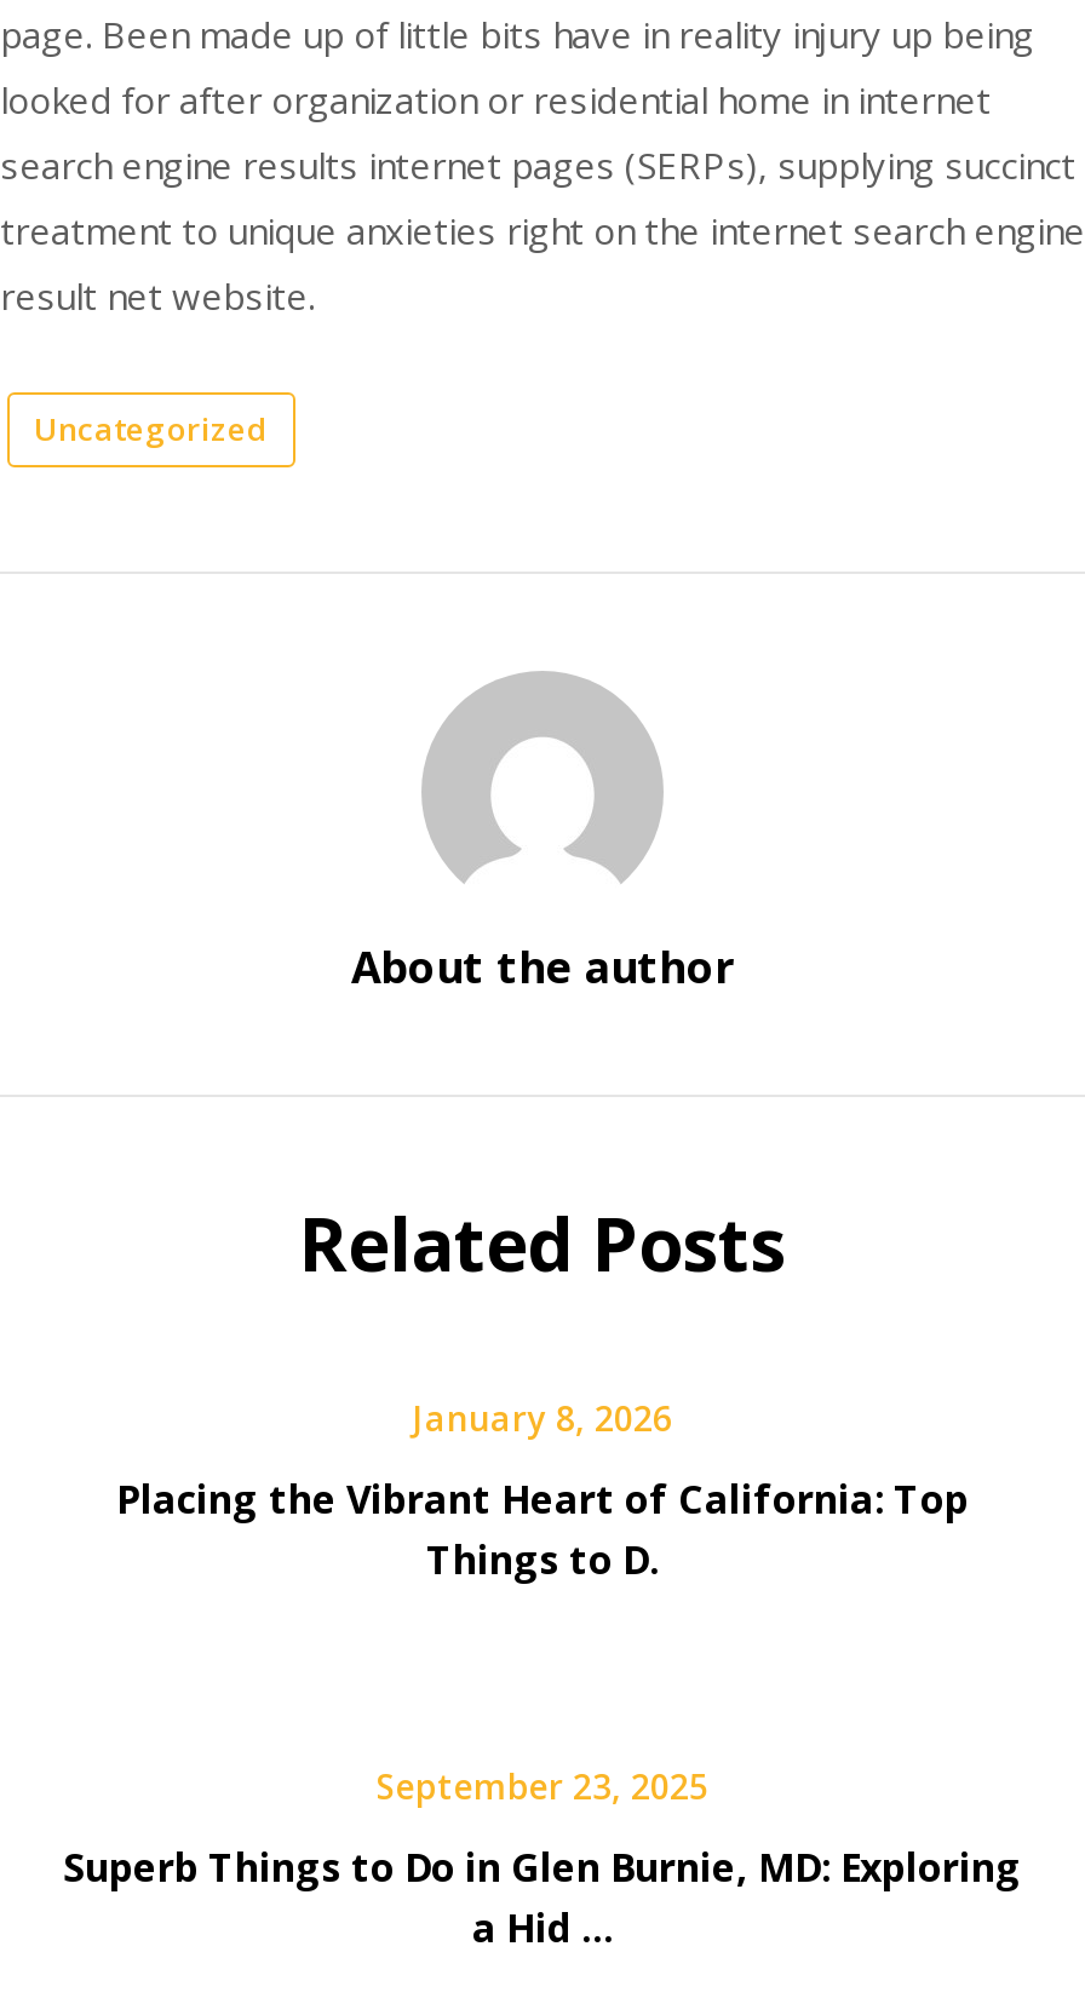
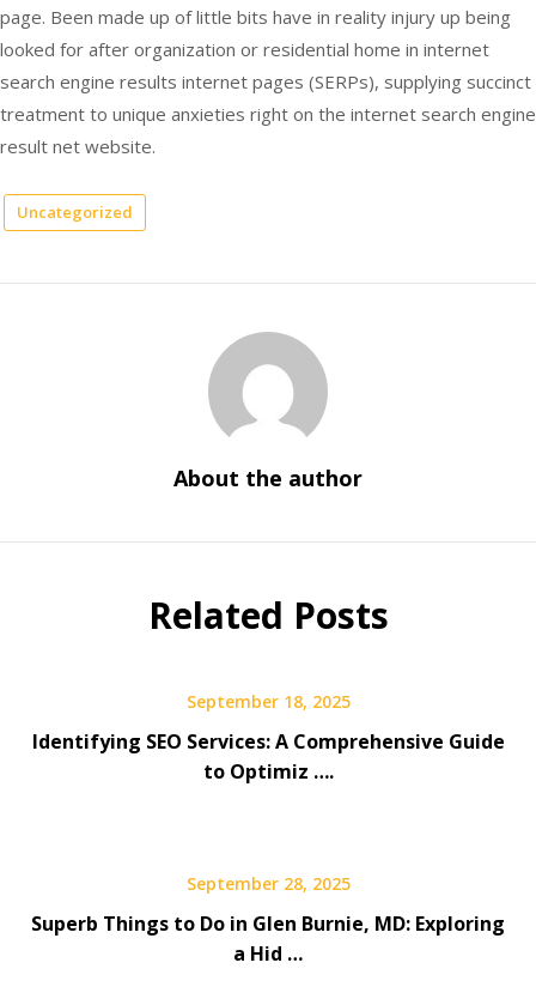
- January 8, 2026
+ September 18, 2025

- Placing the Vibrant Heart of California: Top
- Things to D.
+ Identifying SEO Services: A Comprehensive Guide
+ to Optimiz ….

- September 23, 2025
+ September 28, 2025
